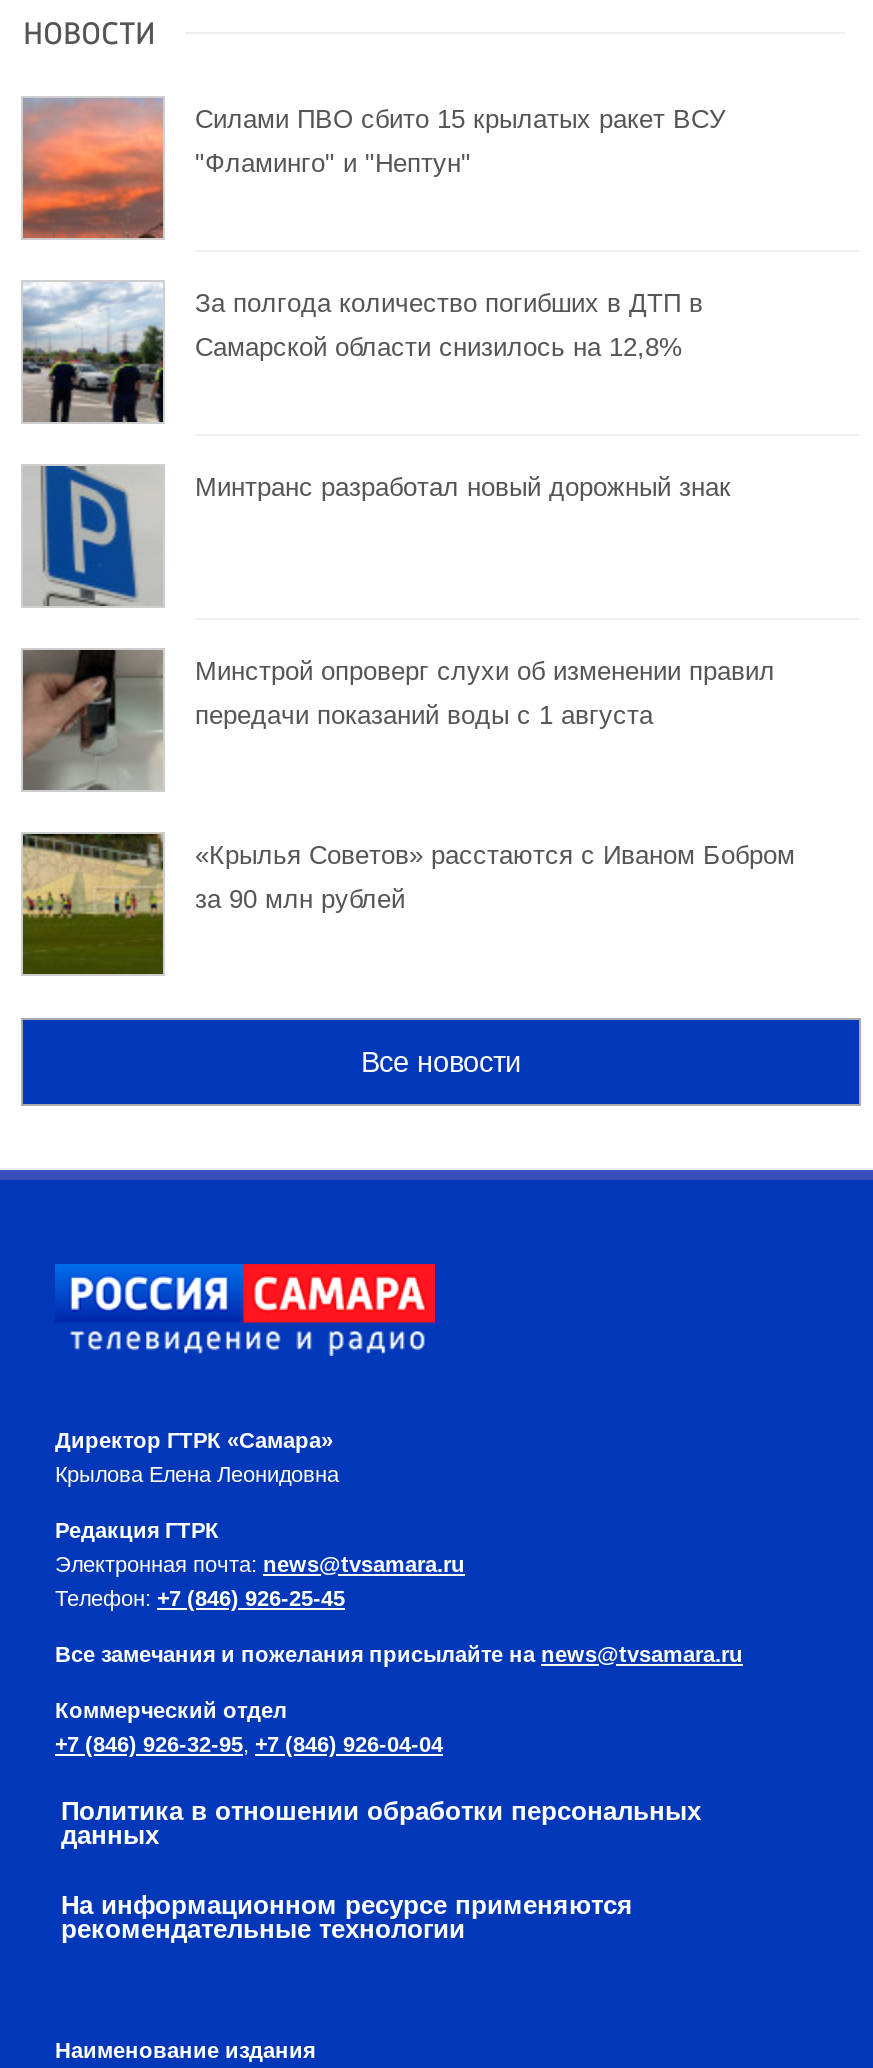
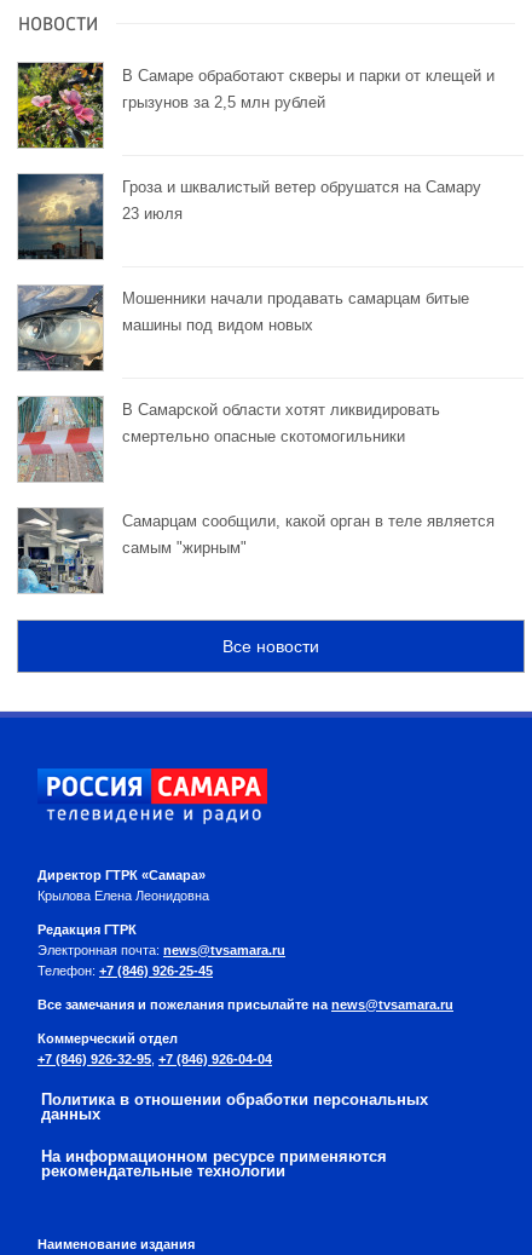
- [image]
- Силами ПВО сбито 15 крылатых ракет ВСУ
- "Фламинго" и "Нептун"
+ [image]
+ В Самаре обработают скверы и парки от клещей и
+ грызунов за 2,5 млн рублей

- [image]
- За полгода количество погибших в ДТП в
- Самарской области снизилось на 12,8%
+ [image]
+ Гроза и шквалистый ветер обрушатся на Самару
+ 23 июля

- [image]
- Минтранс разработал новый дорожный знак
+ [image]
+ Мошенники начали продавать самарцам битые
+ машины под видом новых

- [image]
- Минстрой опроверг слухи об изменении правил
- передачи показаний воды с 1 августа
+ [image]
+ В Самарской области хотят ликвидировать
+ смертельно опасные скотомогильники

- [image]
- «Крылья Советов» расстаются с Иваном Бобром
- за 90 млн рублей
+ [image]
+ Самарцам сообщили, какой орган в теле является
+ самым "жирным"
